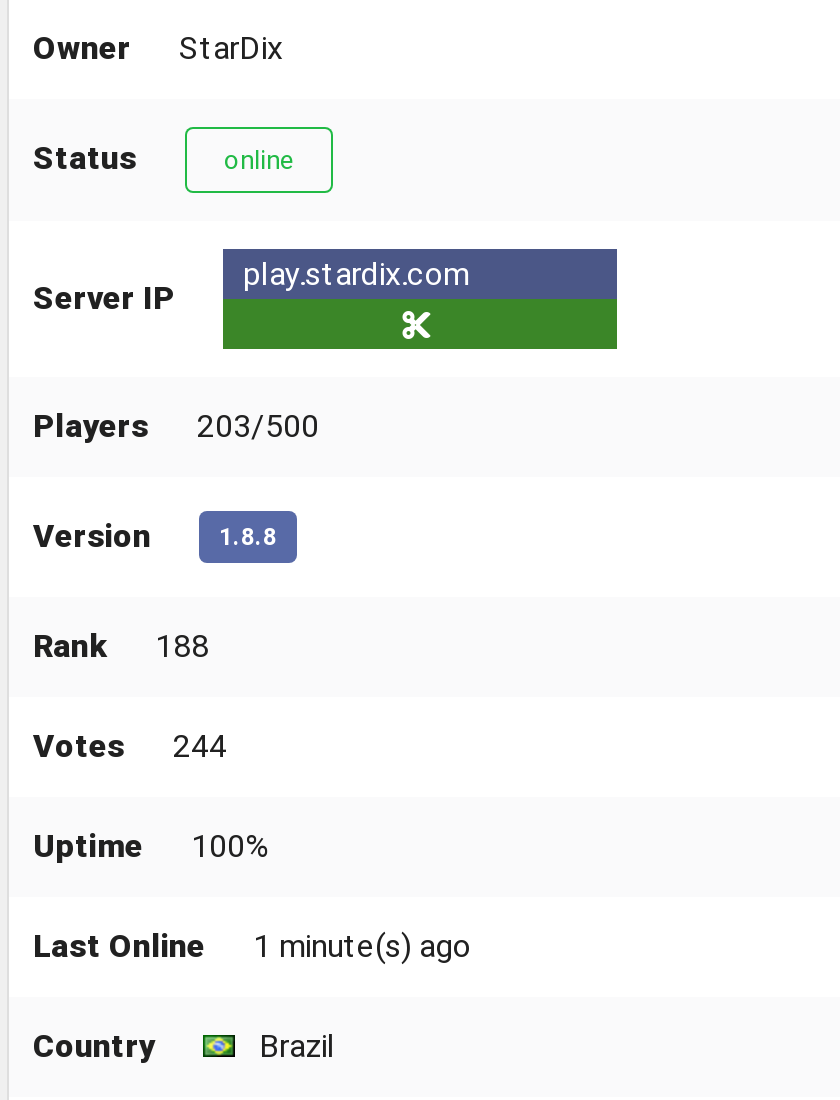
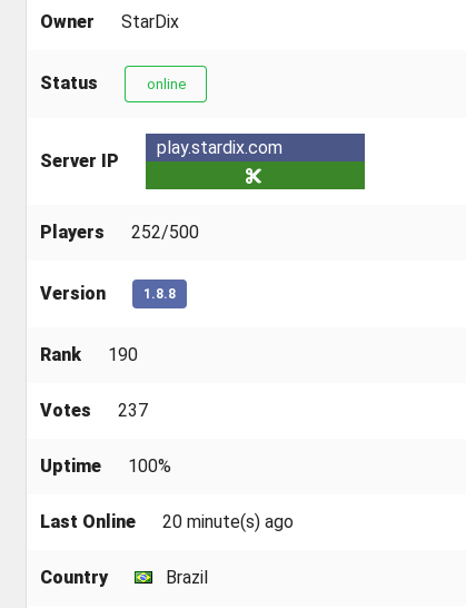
- Players 203/500
+ Players 252/500

- Rank 188
+ Rank 190

- Votes 244
+ Votes 237

- Last Online 1 minute(s) ago
+ Last Online 20 minute(s) ago
